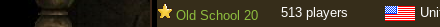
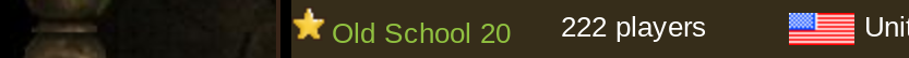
- Old School 20 513 players
+ Old School 20 222 players
